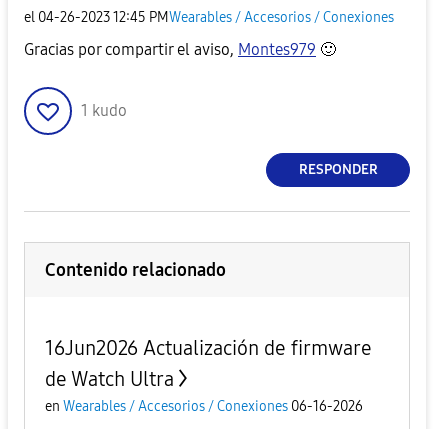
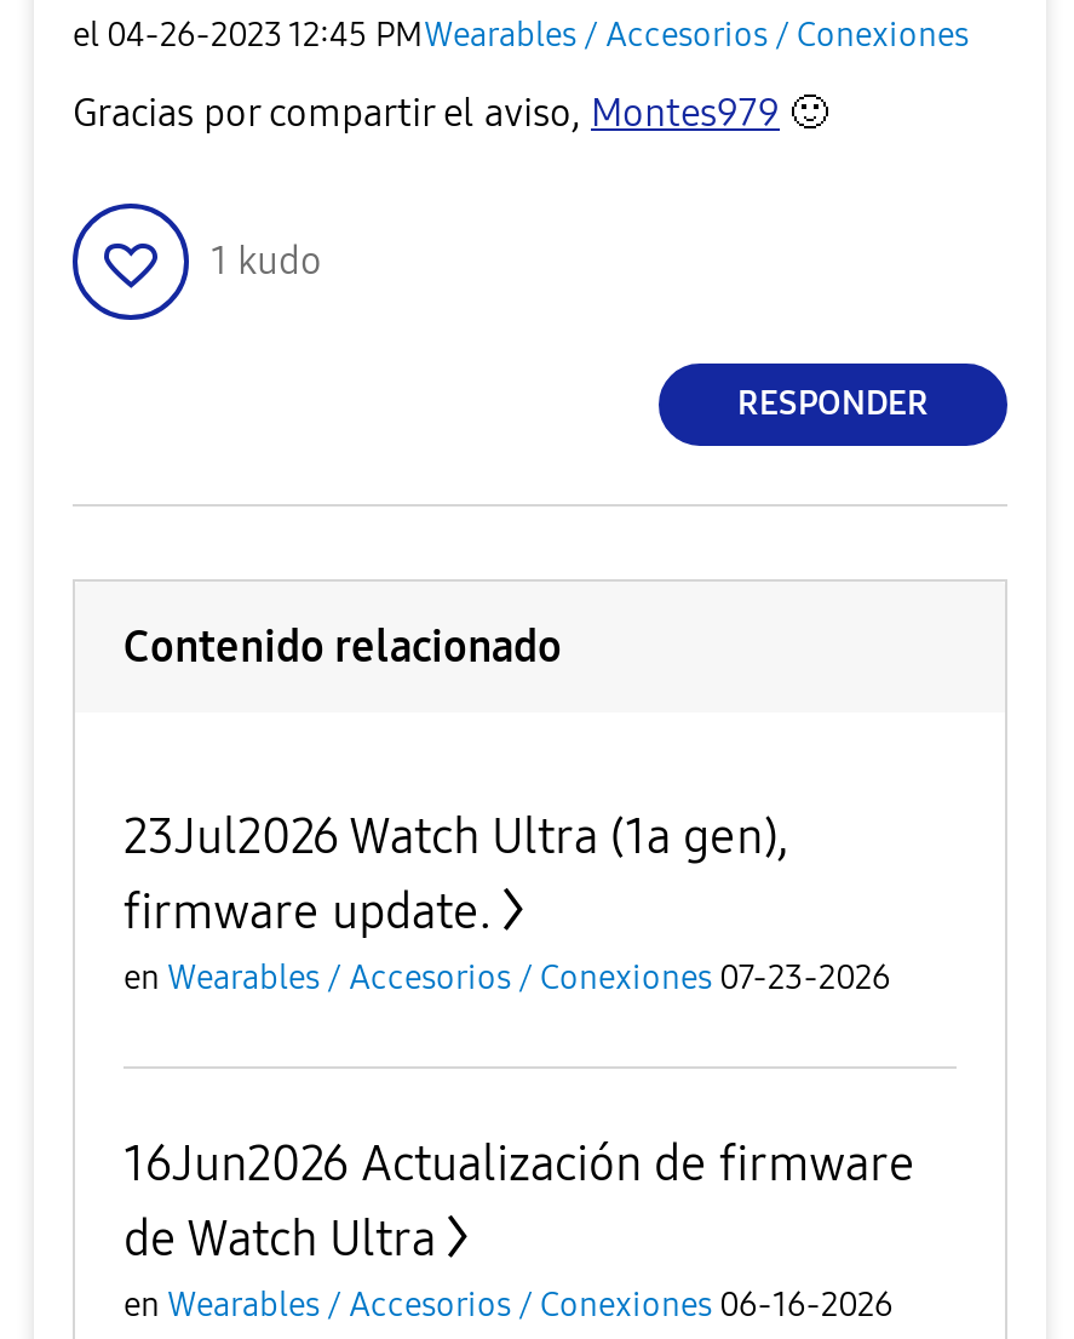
+ 23Jul2026 Watch Ultra (1a gen),
+ firmware update.
+ en Wearables / Accesorios / Conexiones 07-23-2026
